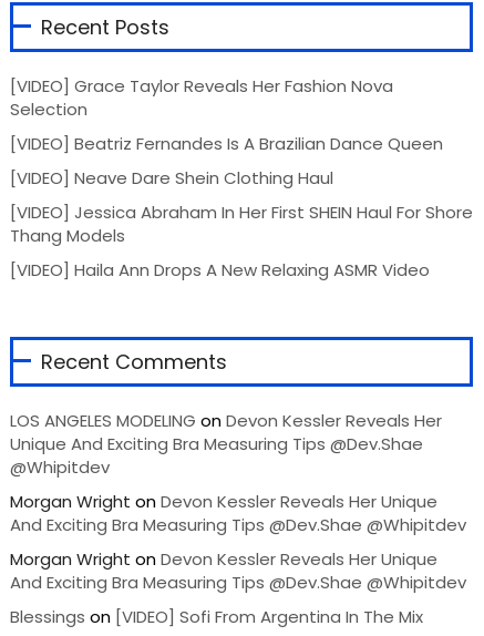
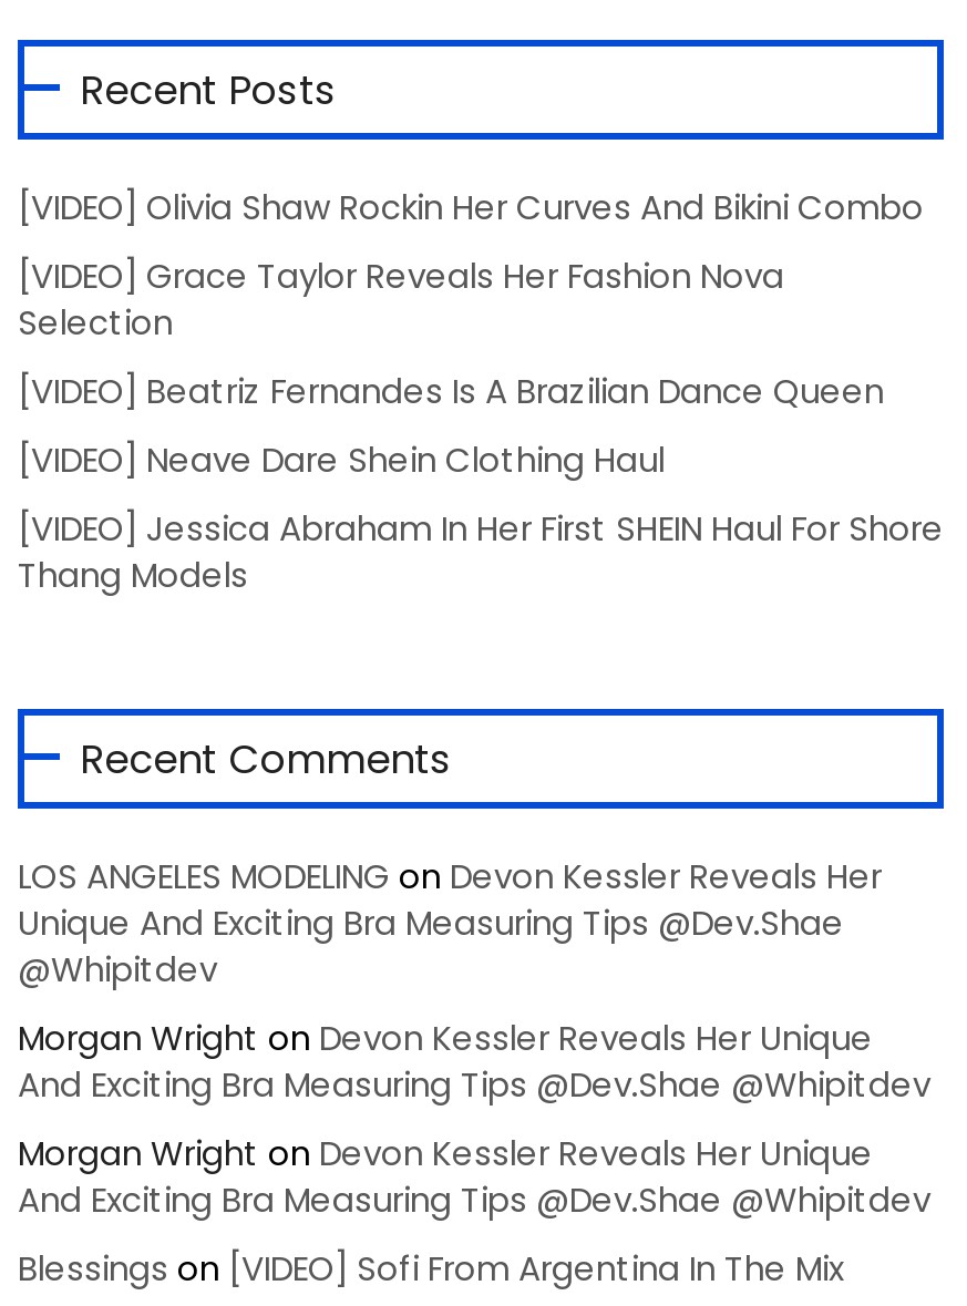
+ [VIDEO] Olivia Shaw Rockin Her Curves And Bikini Combo

moved down: [VIDEO] Grace Taylor Reveals Her Fashion Nova | Selection | [VIDEO] Beatriz Fernandes Is A Brazilian Dance Queen | [VIDEO] Neave Dare Shein Clothing Haul | [VIDEO] Jessica Abraham In Her First SHEIN Haul For Shore | Thang Models

- [VIDEO] Haila Ann Drops A New Relaxing ASMR Video
